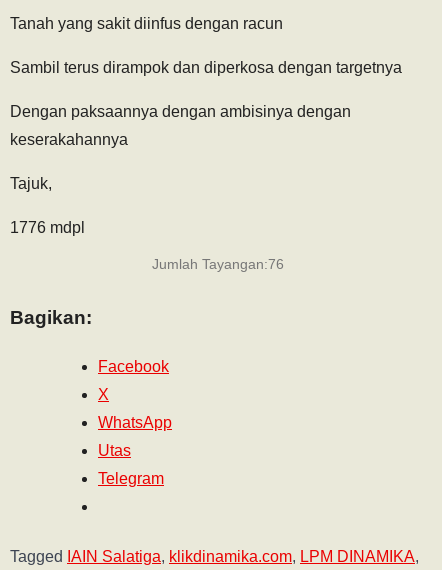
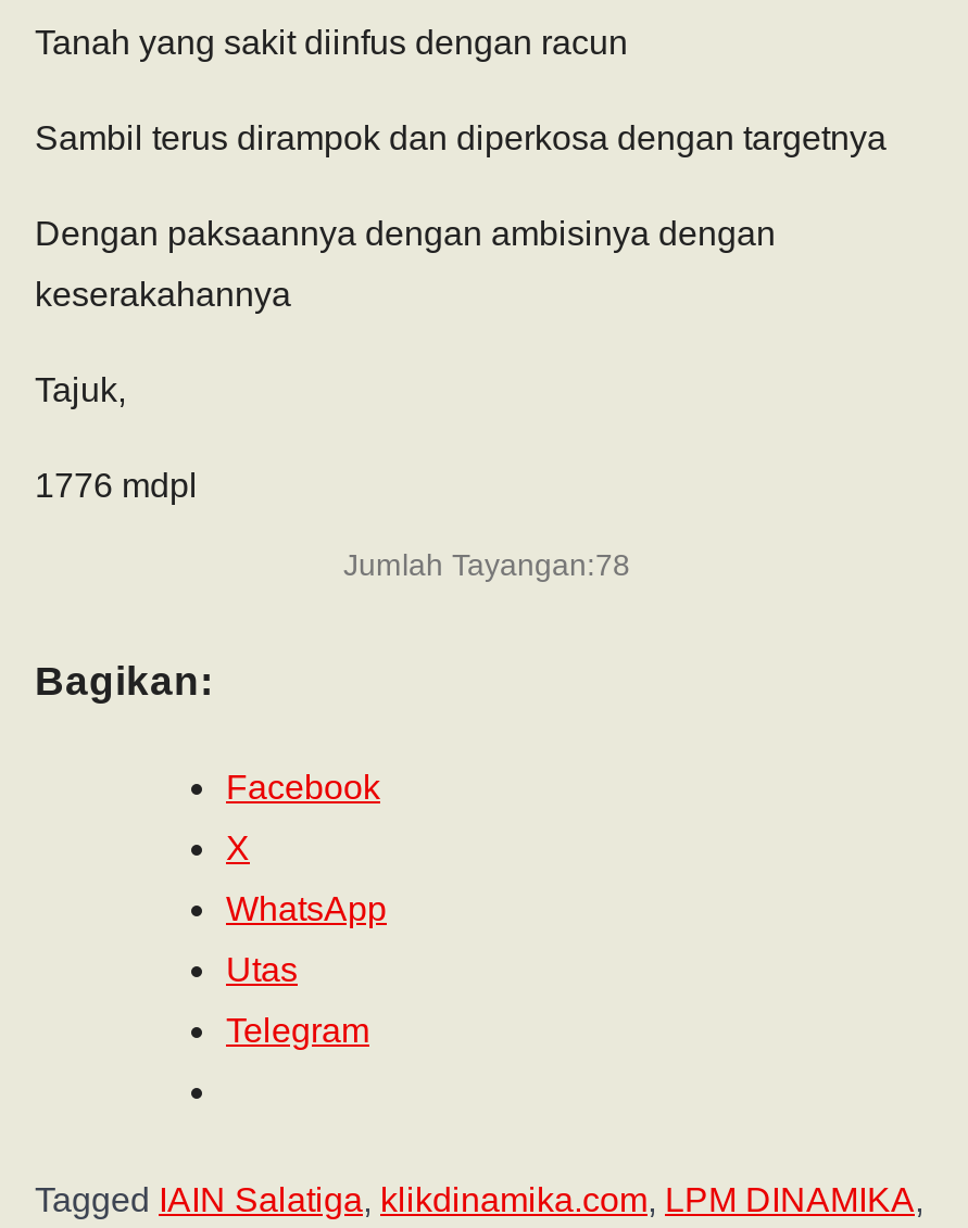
- Jumlah Tayangan:76
+ Jumlah Tayangan:78
